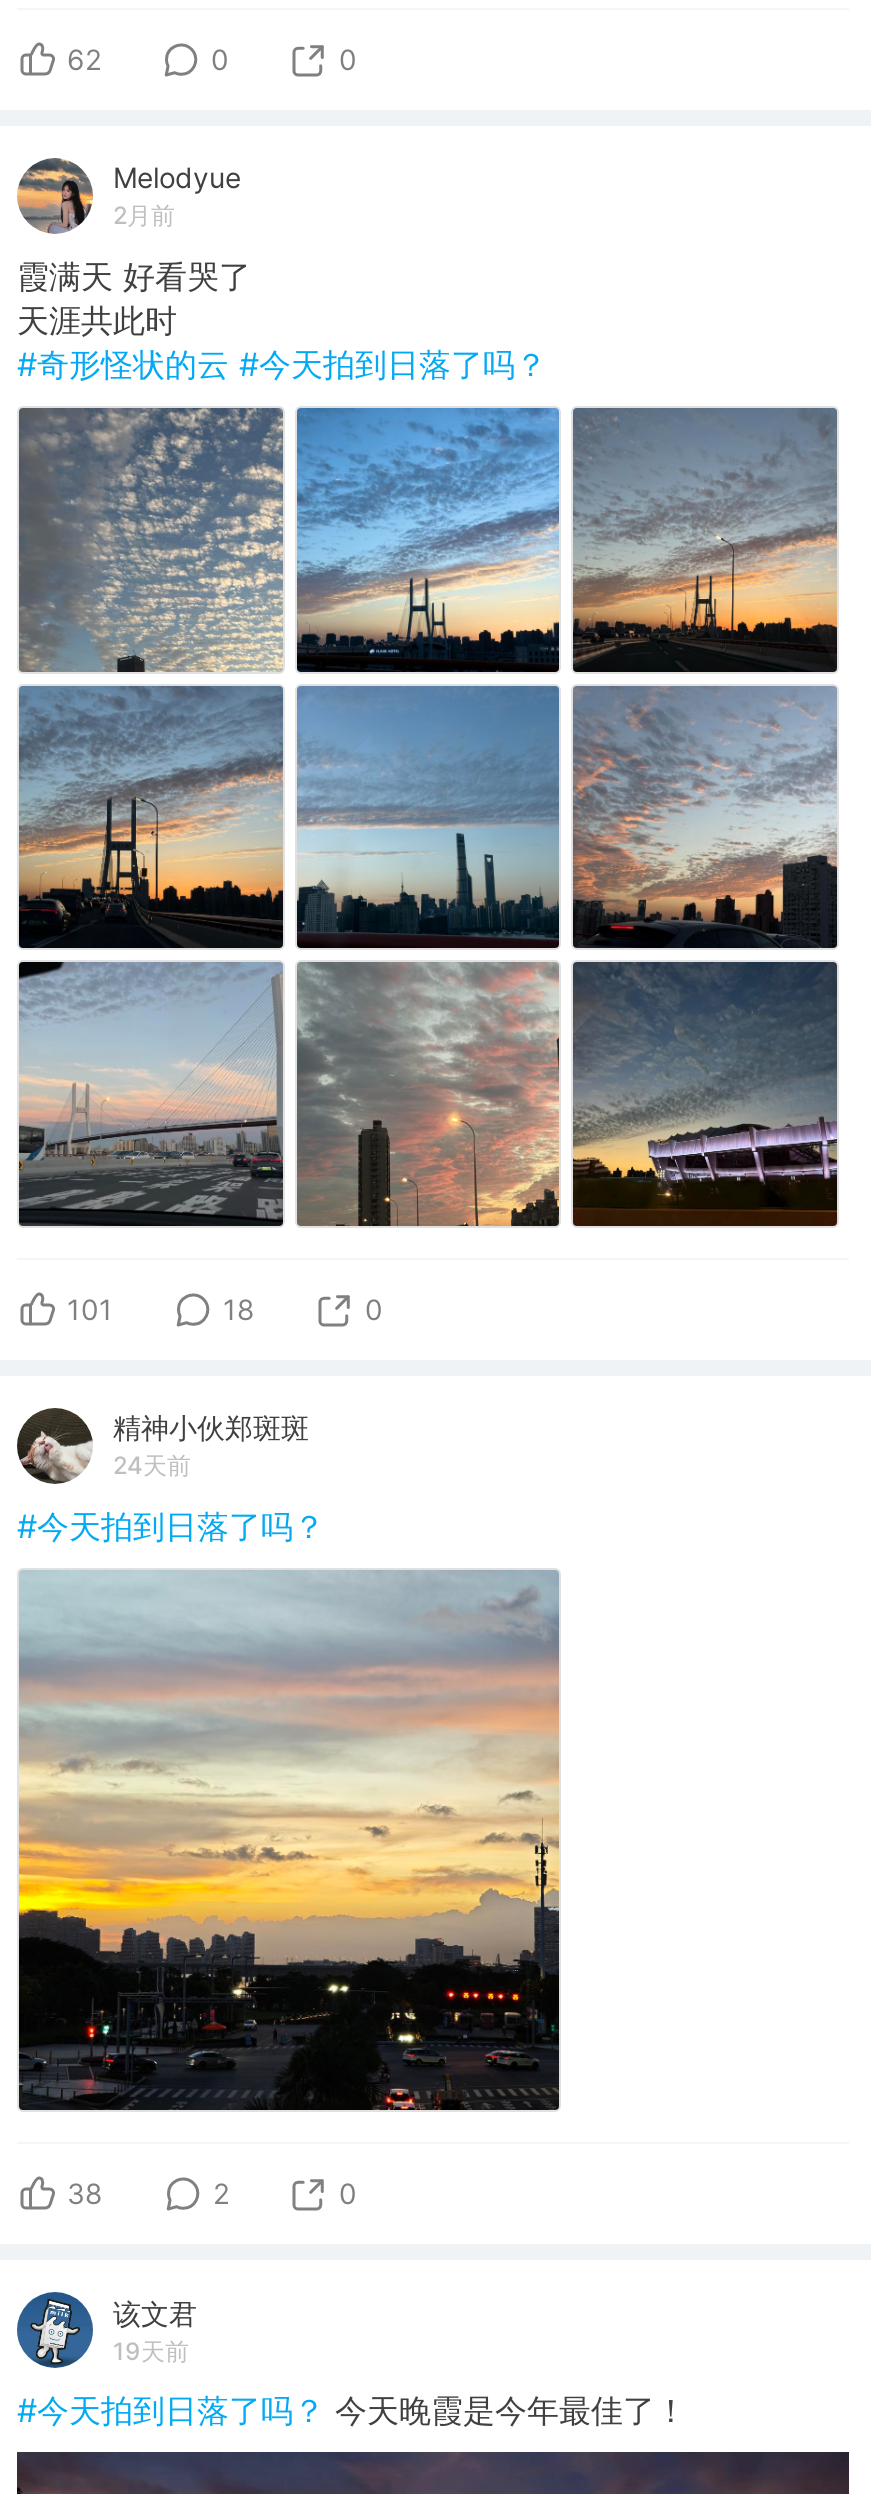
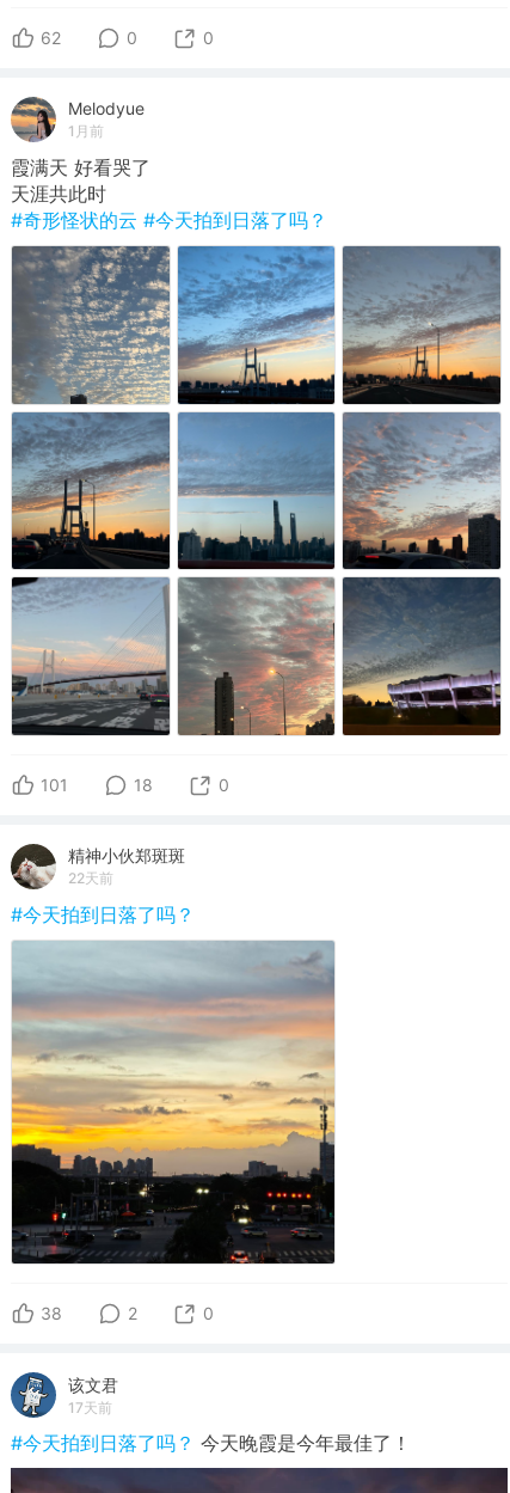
- 2月前
+ 1月前

- 24天前
+ 22天前

- 19天前
+ 17天前
